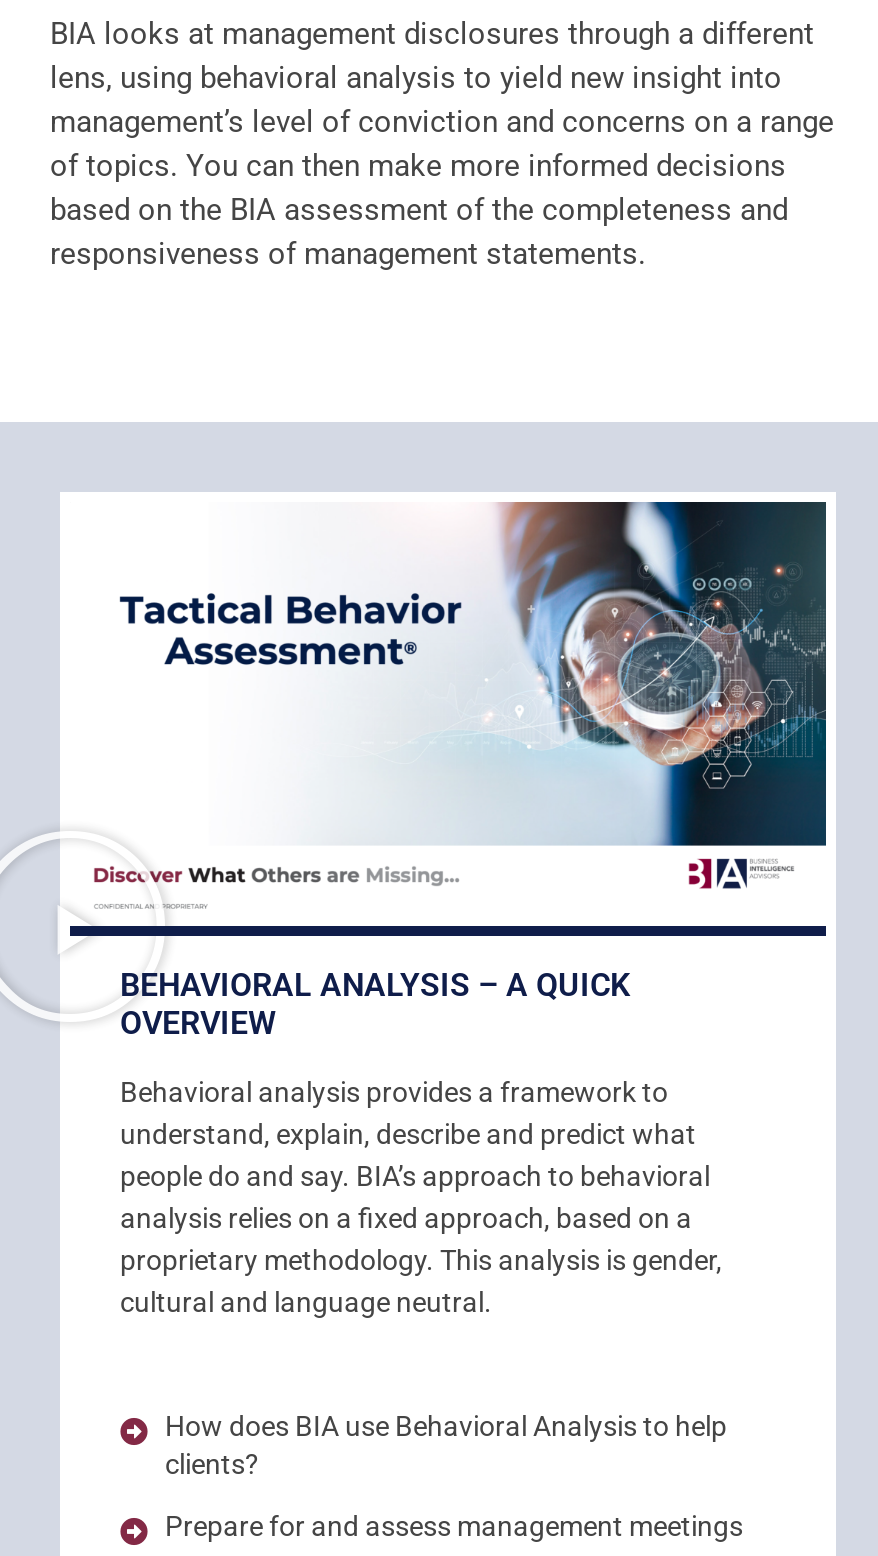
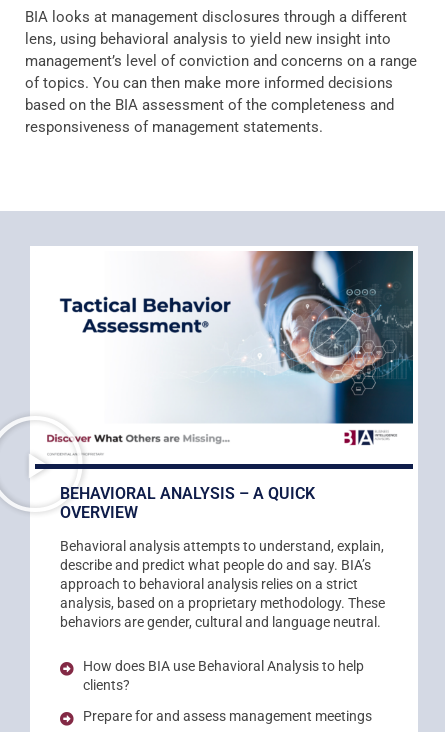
- Behavioral analysis provides a framework to
- understand, explain, describe and predict what
- people do and say. BIA’s approach to behavioral
- analysis relies on a fixed approach, based on a
- proprietary methodology. This analysis is gender,
- cultural and language neutral.
+ Behavioral analysis attempts to understand, explain,
+ describe and predict what people do and say. BIA’s
+ approach to behavioral analysis relies on a strict
+ analysis, based on a proprietary methodology. These
+ behaviors are gender, cultural and language neutral.
